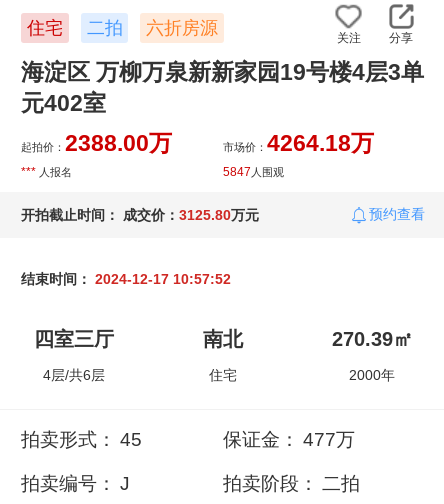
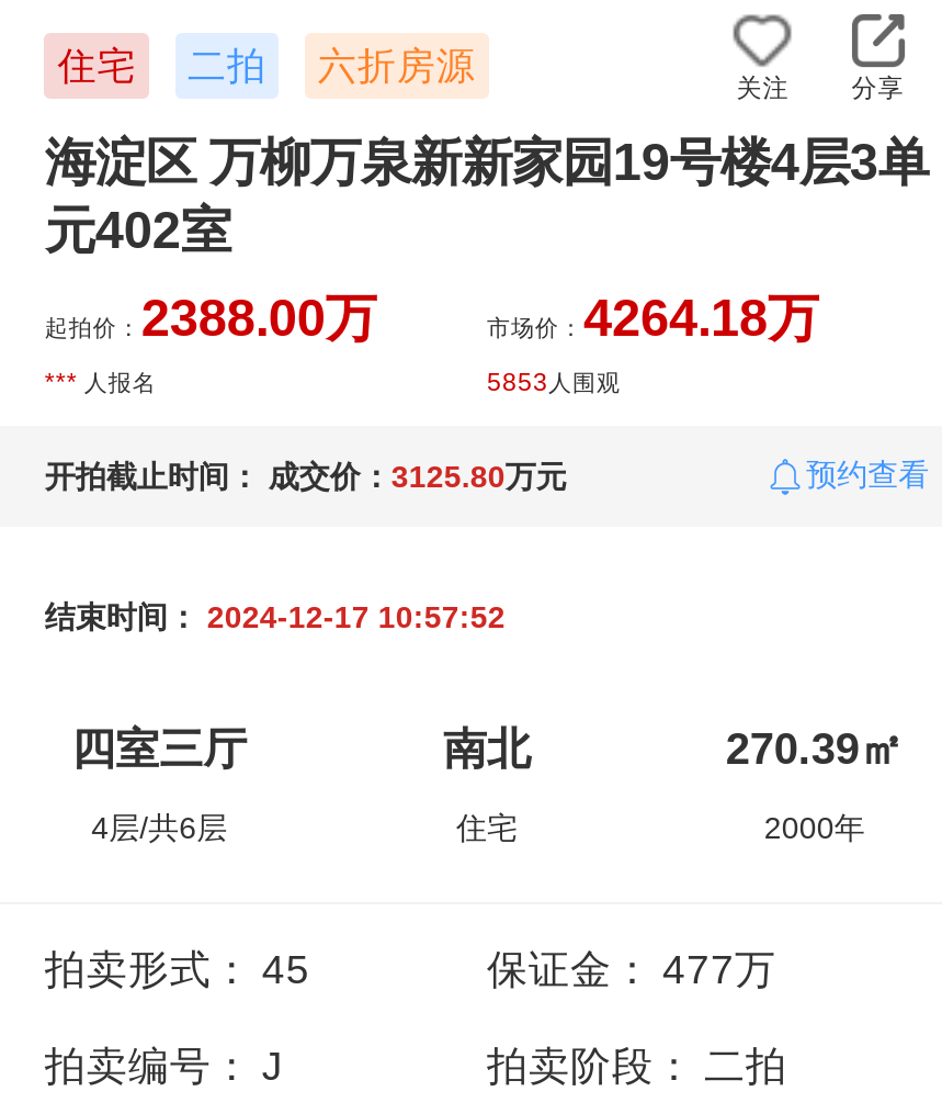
- 5847人围观
+ 5853人围观
